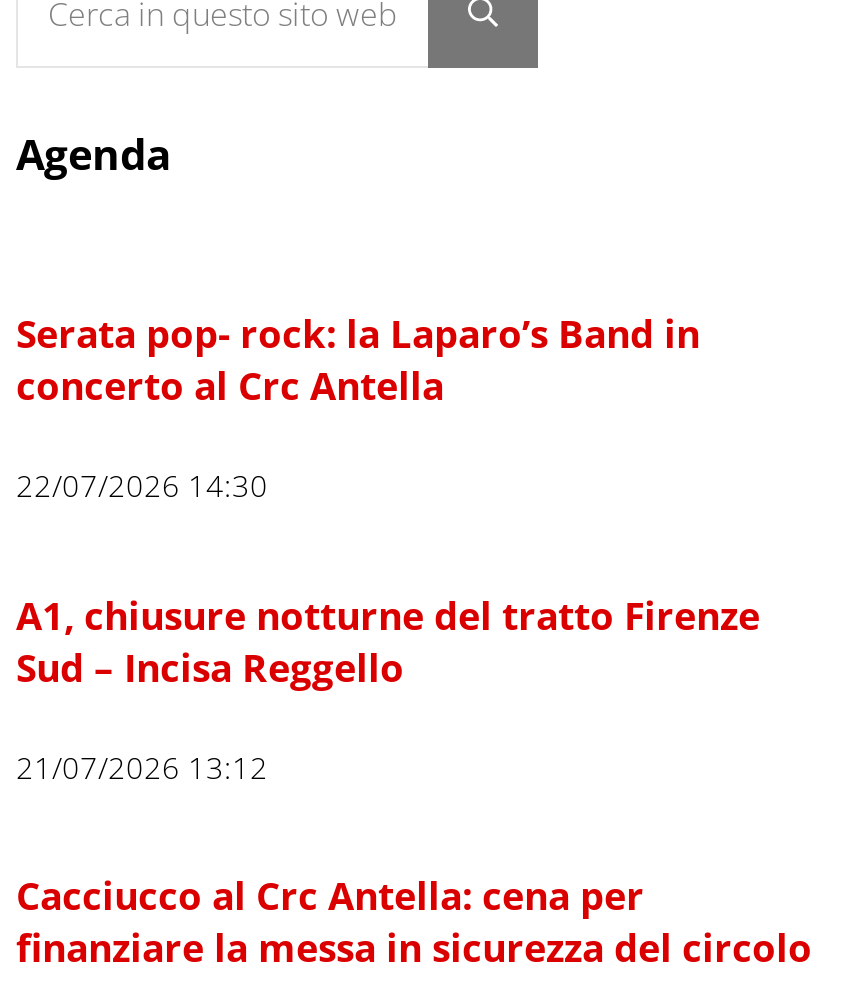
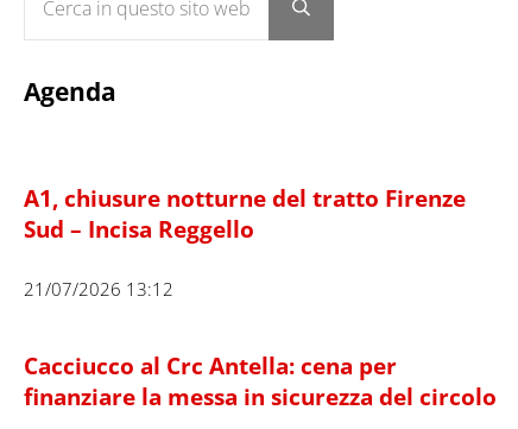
- Serata pop- rock: la Laparo’s Band in
- concerto al Crc Antella
- 22/07/2026 14:30
